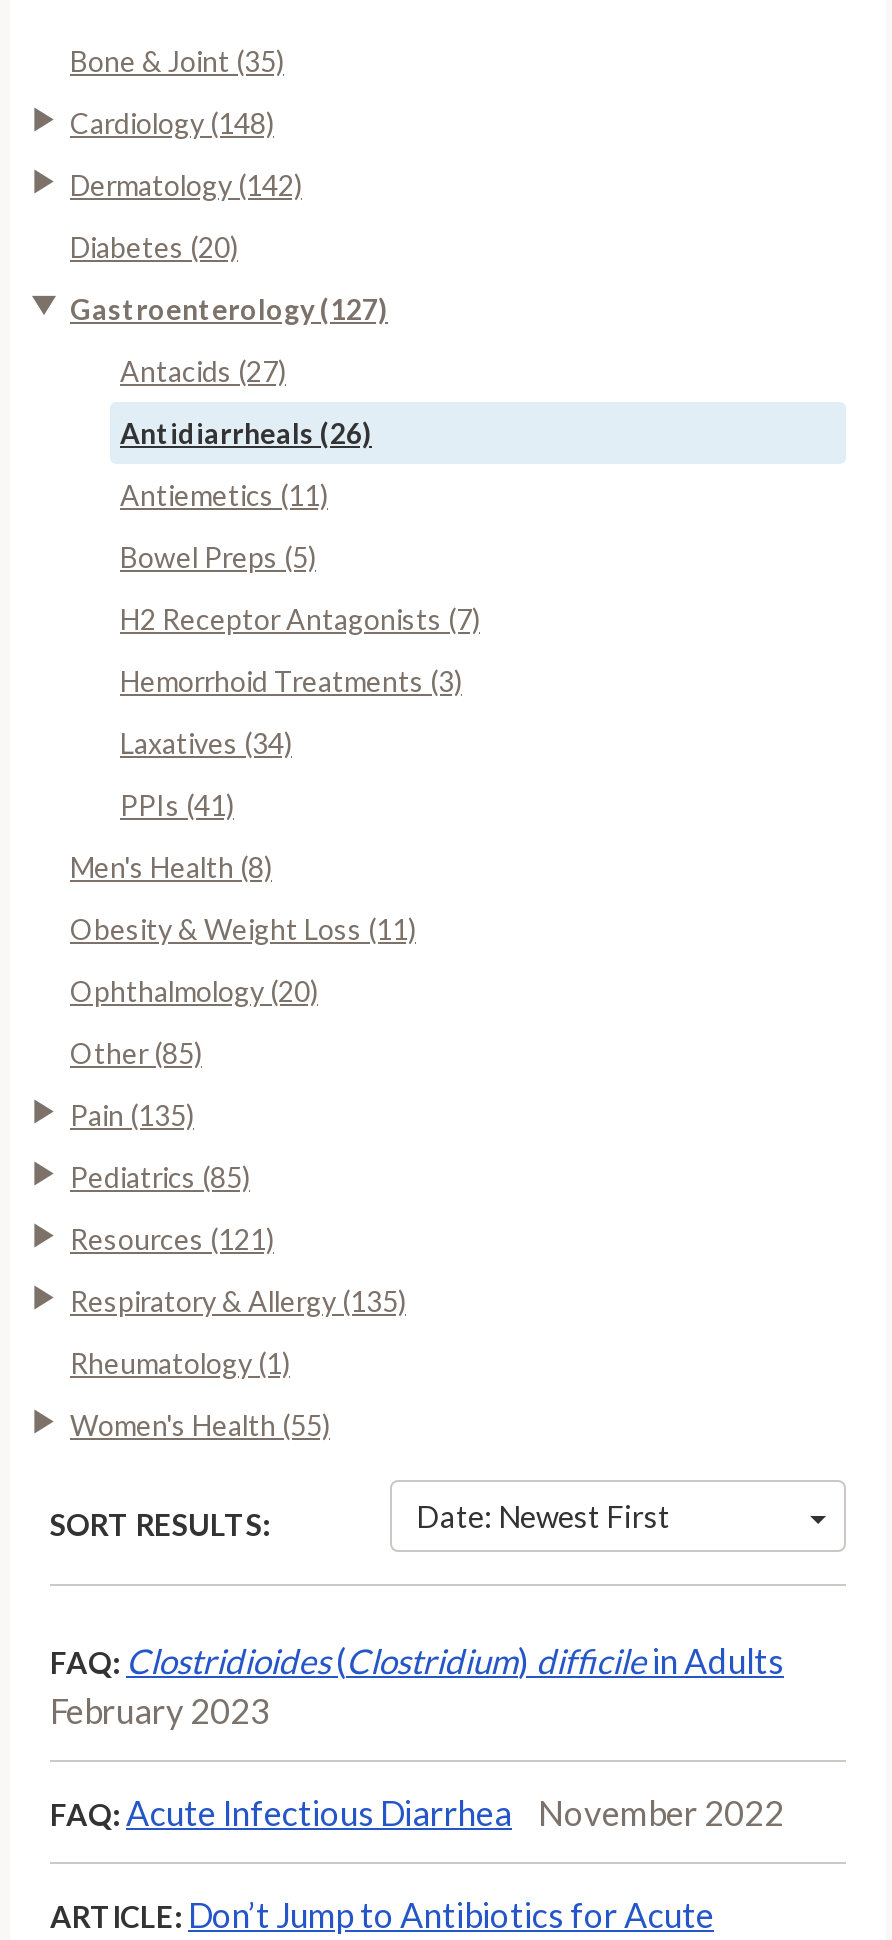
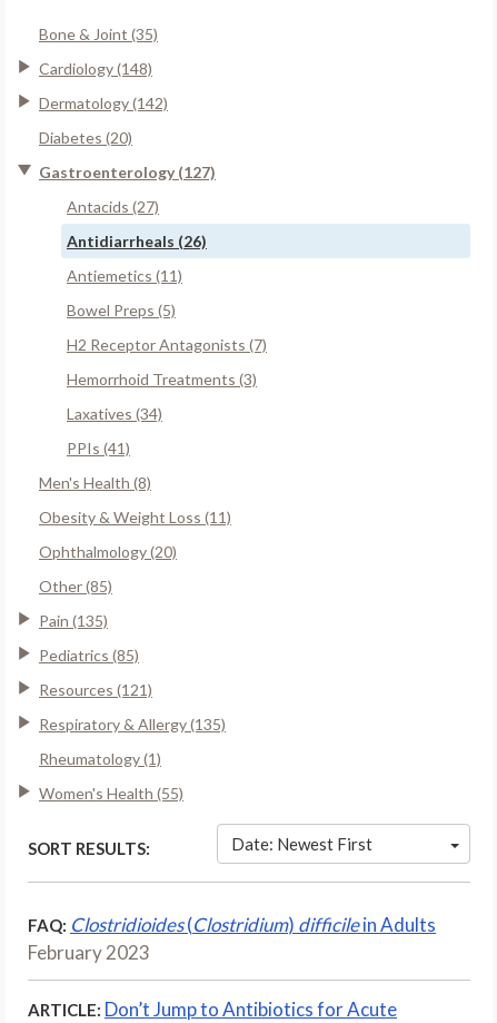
- FAQ: Acute Infectious Diarrhea
- November 2022
